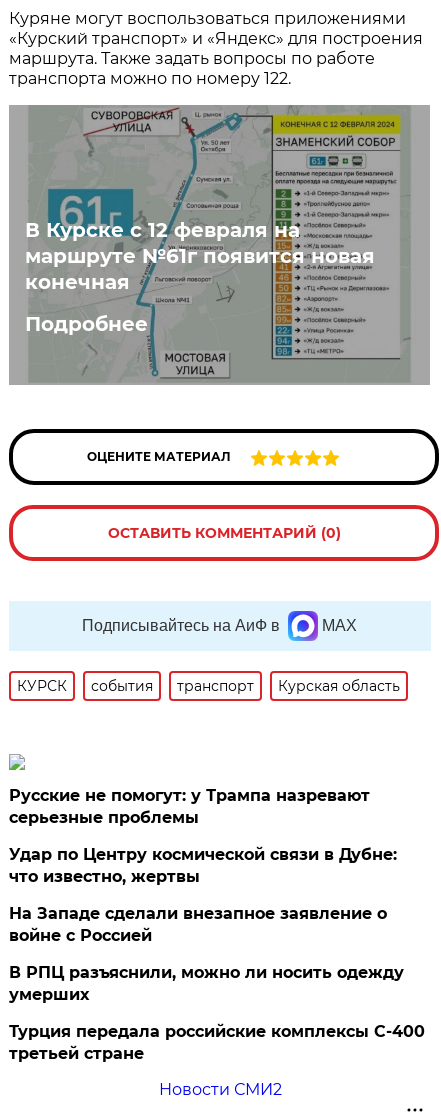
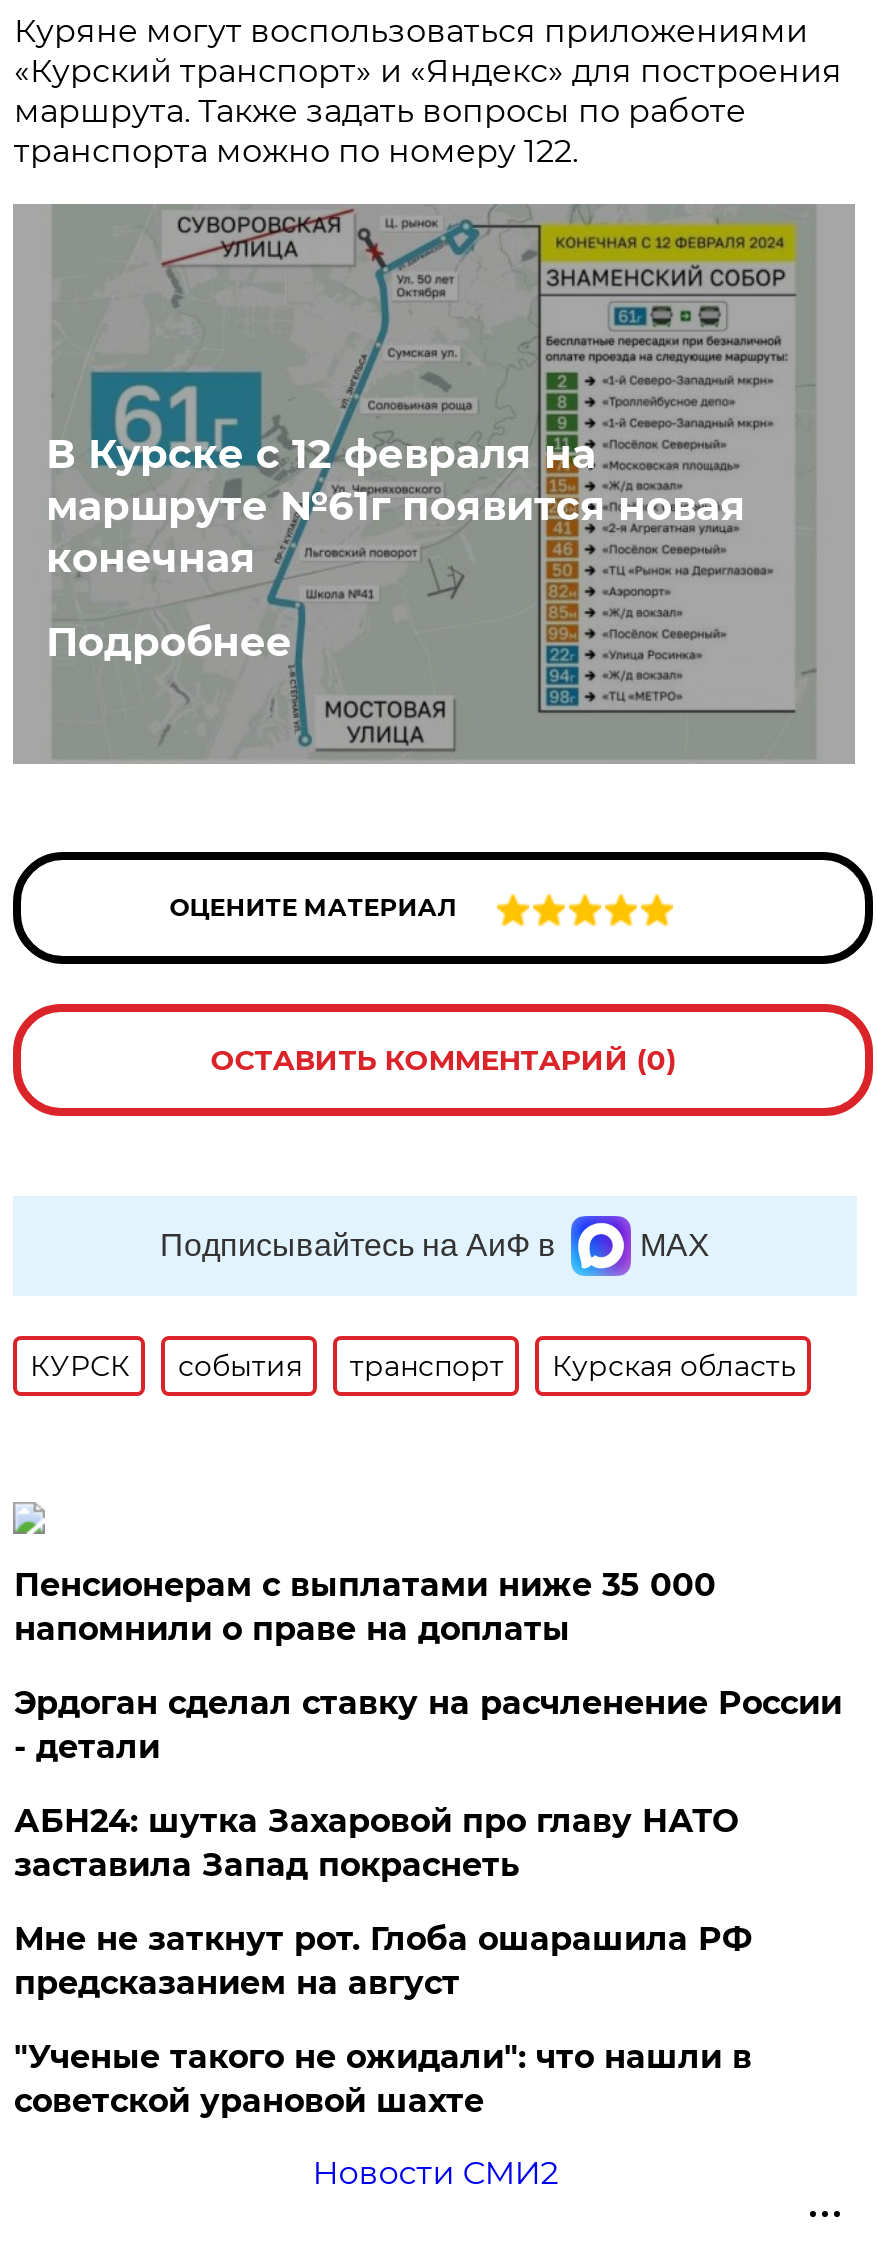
- Русские не помогут: у Трампа назревают
- серьезные проблемы
+ Пенсионерам с выплатами ниже 35 000
+ напомнили о праве на доплаты

- Удар по Центру космической связи в Дубне:
- что известно, жертвы
+ Эрдоган сделал ставку на расчленение России
+ - детали

- На Западе сделали внезапное заявление о
- войне с Россией
+ АБН24: шутка Захаровой про главу НАТО
+ заставила Запад покраснеть

- В РПЦ разъяснили, можно ли носить одежду
- умерших
+ Мне не заткнут рот. Глоба ошарашила РФ
+ предсказанием на август

- Турция передала российские комплексы С-400
- третьей стране
+ "Ученые такого не ожидали": что нашли в
+ советской урановой шахте
